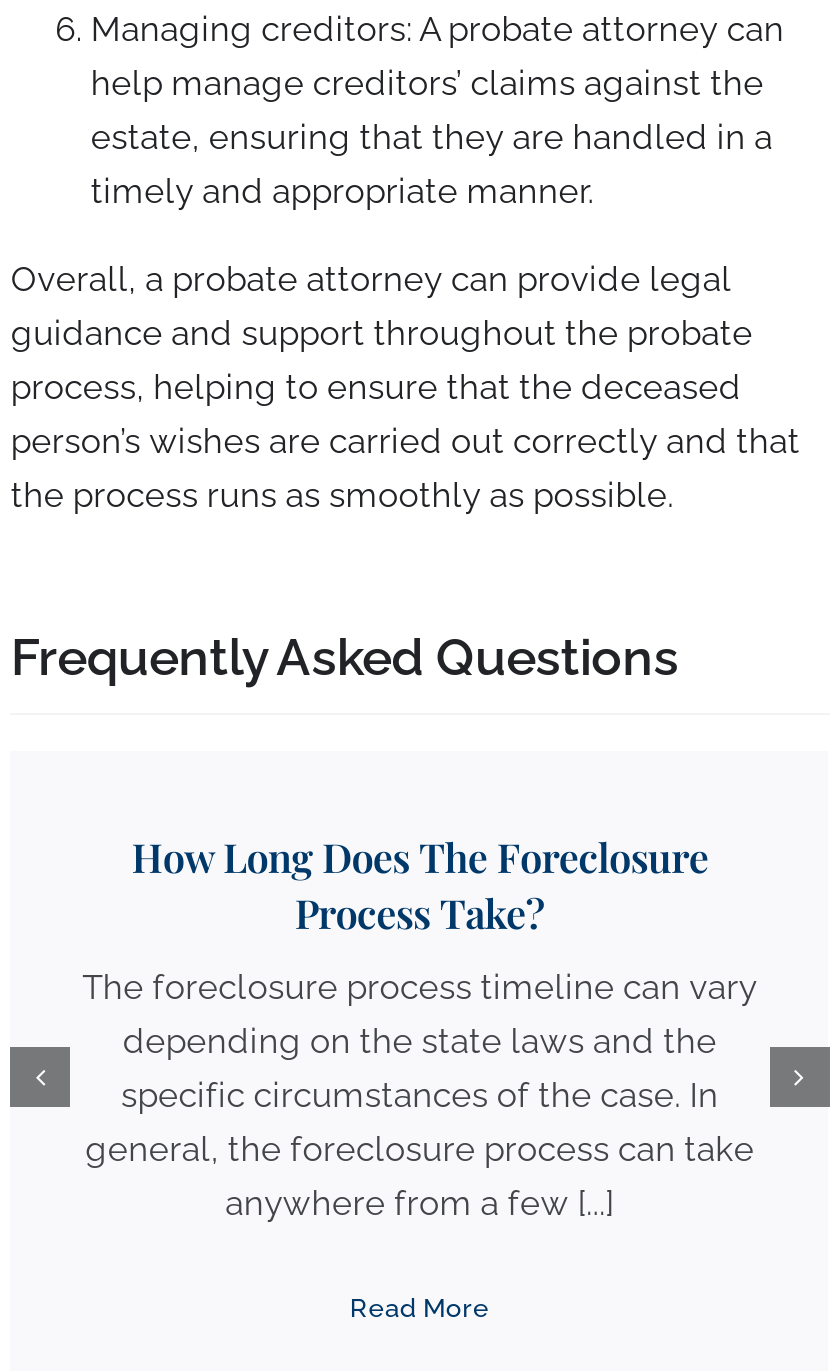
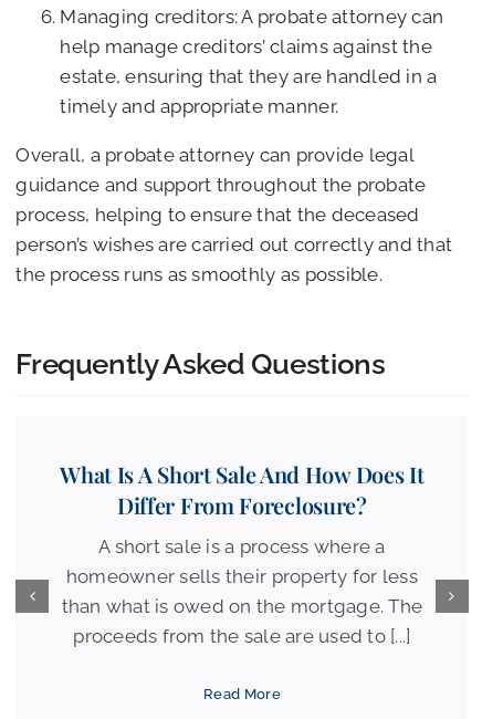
- How Long Does The Foreclosure
- Process Take?
+ What Is A Short Sale And How Does It
+ Differ From Foreclosure?

- The foreclosure process timeline can vary
- depending on the state laws and the
- specific circumstances of the case. In
- general, the foreclosure process can take
- anywhere from a few [...]
+ A short sale is a process where a
+ homeowner sells their property for less
+ than what is owed on the mortgage. The
+ proceeds from the sale are used to [...]
